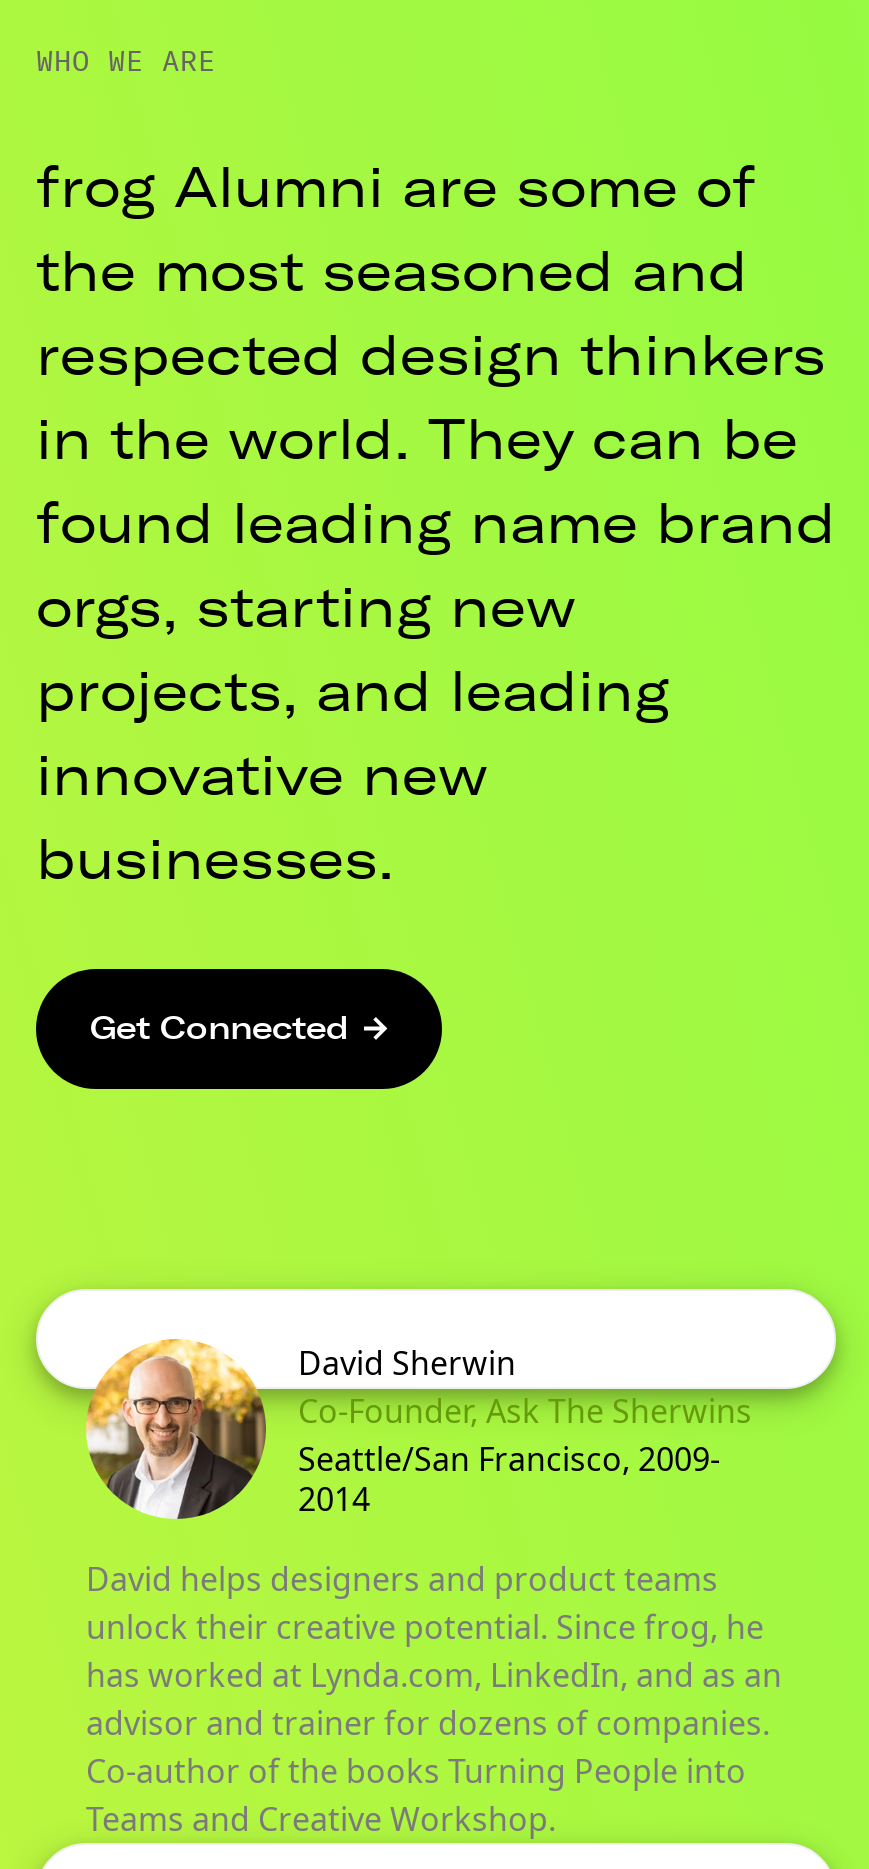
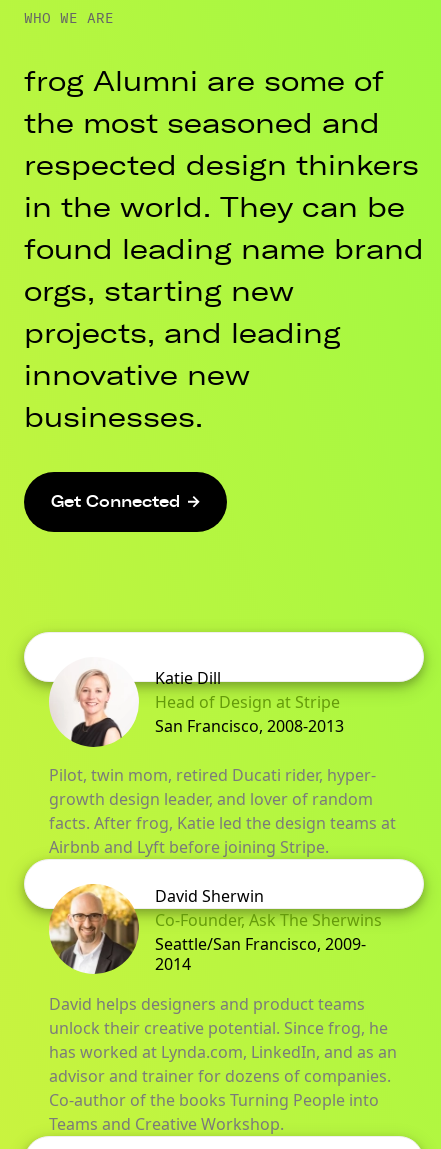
+ [image]
+ Katie Dill
+ Head of Design at Stripe
+ San Francisco, 2008-2013
+ Pilot, twin mom, retired Ducati rider, hyper-
+ growth design leader, and lover of random
+ facts. After frog, Katie led the design teams at
+ Airbnb and Lyft before joining Stripe.
